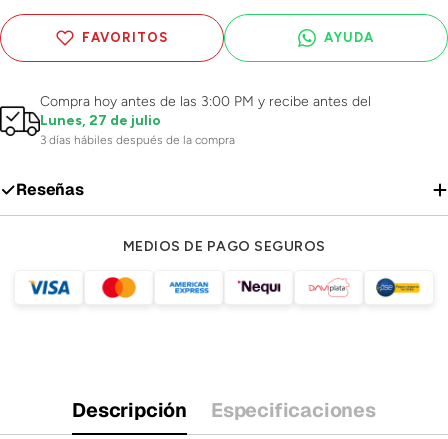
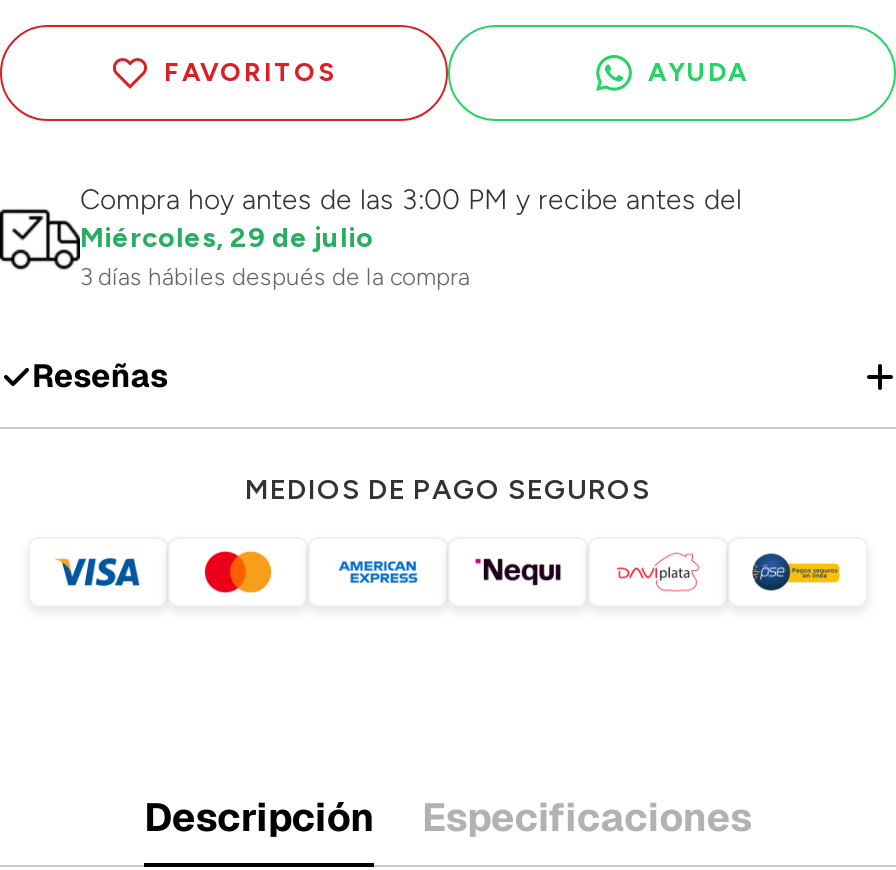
- Lunes, 27 de julio
+ Miércoles, 29 de julio
